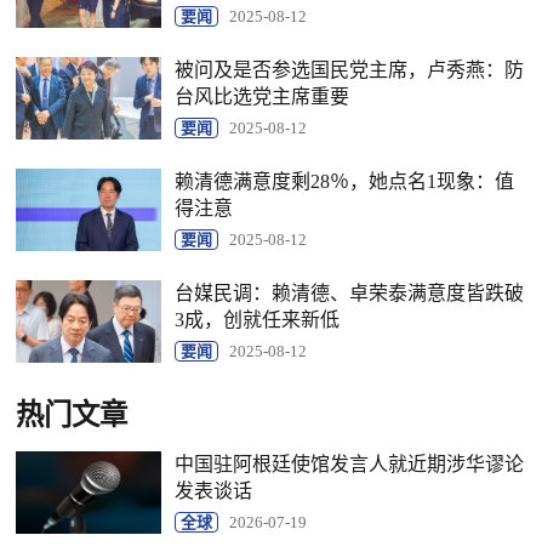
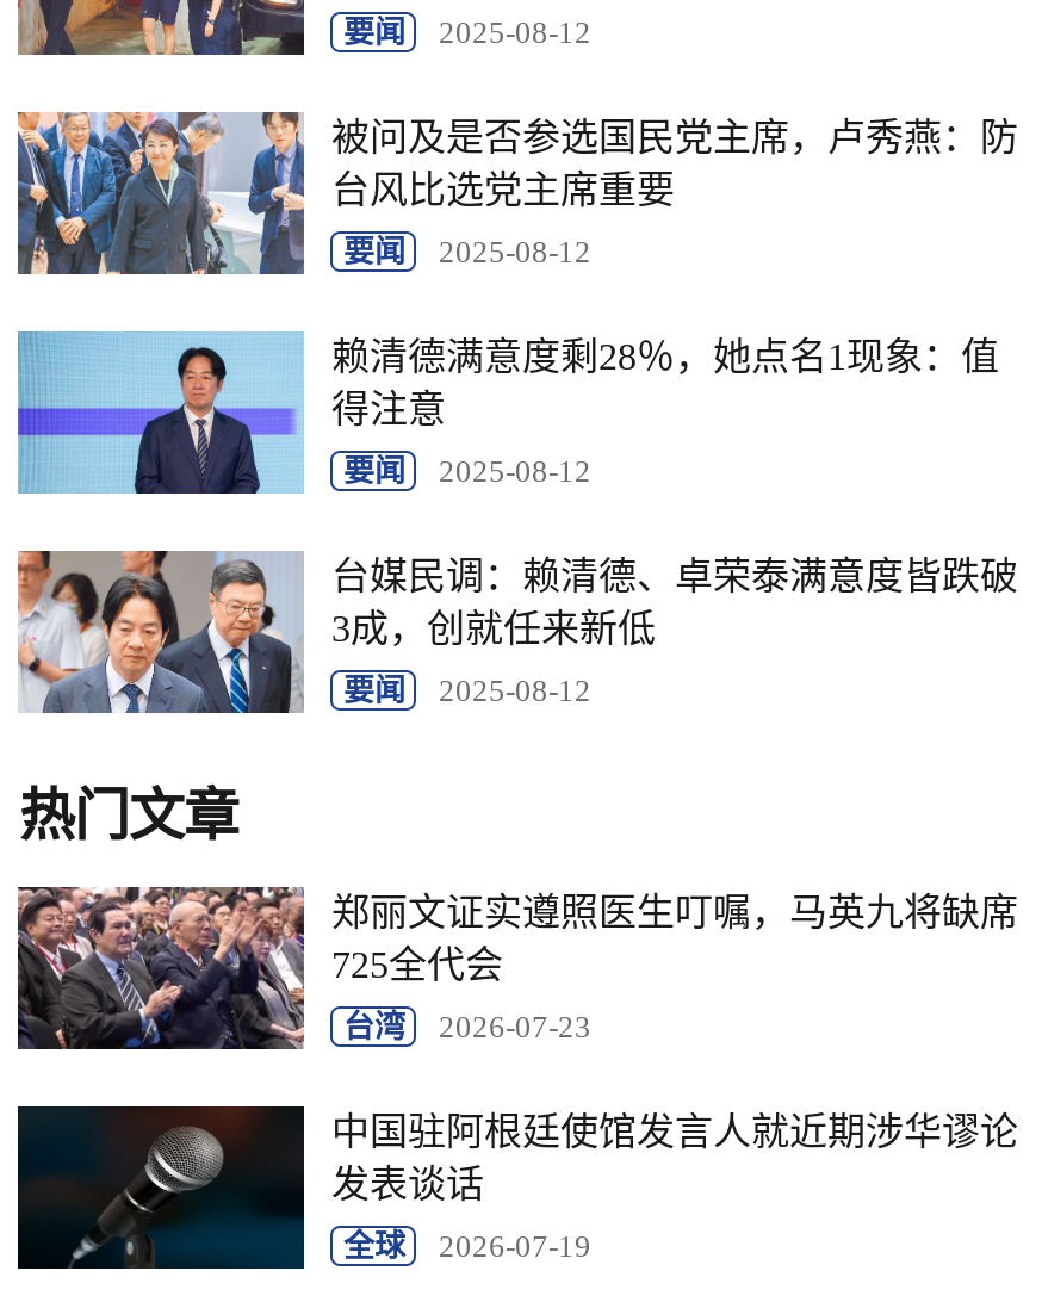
+ [image]
+ 郑丽文证实遵照医生叮嘱，马英九将缺席
+ 725全代会
+ 台湾
+ 2026-07-23
